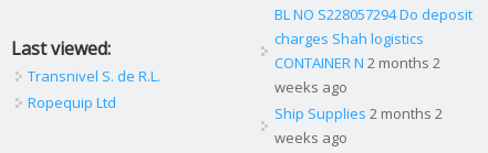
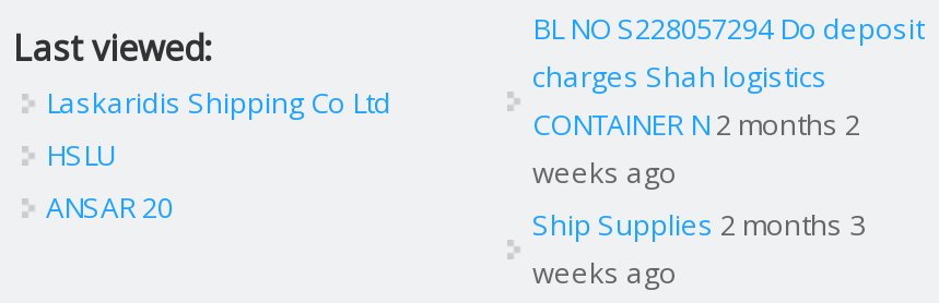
moved up: Last viewed:

- Transnivel S. de R.L.
- Ropequip Ltd
+ Laskaridis Shipping Co Ltd
+ HSLU
+ ANSAR 20

- Ship Supplies 2 months 2
+ Ship Supplies 2 months 3
